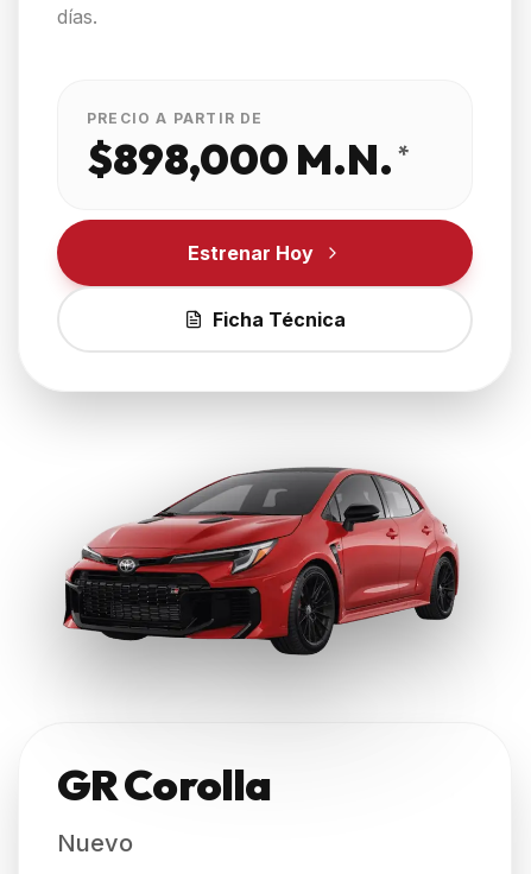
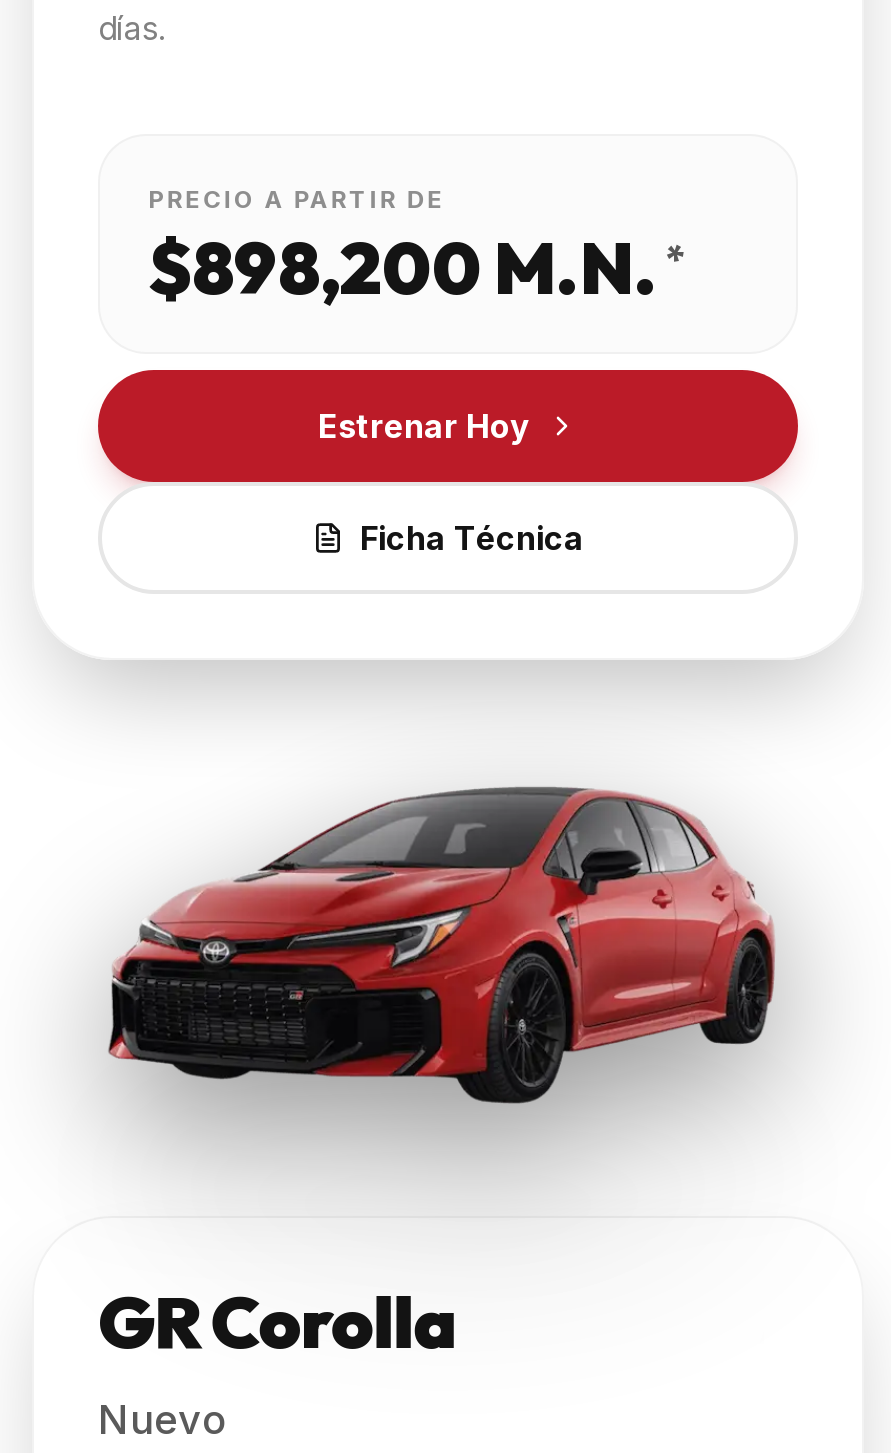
- $898,000 M.N. *
+ $898,200 M.N. *
